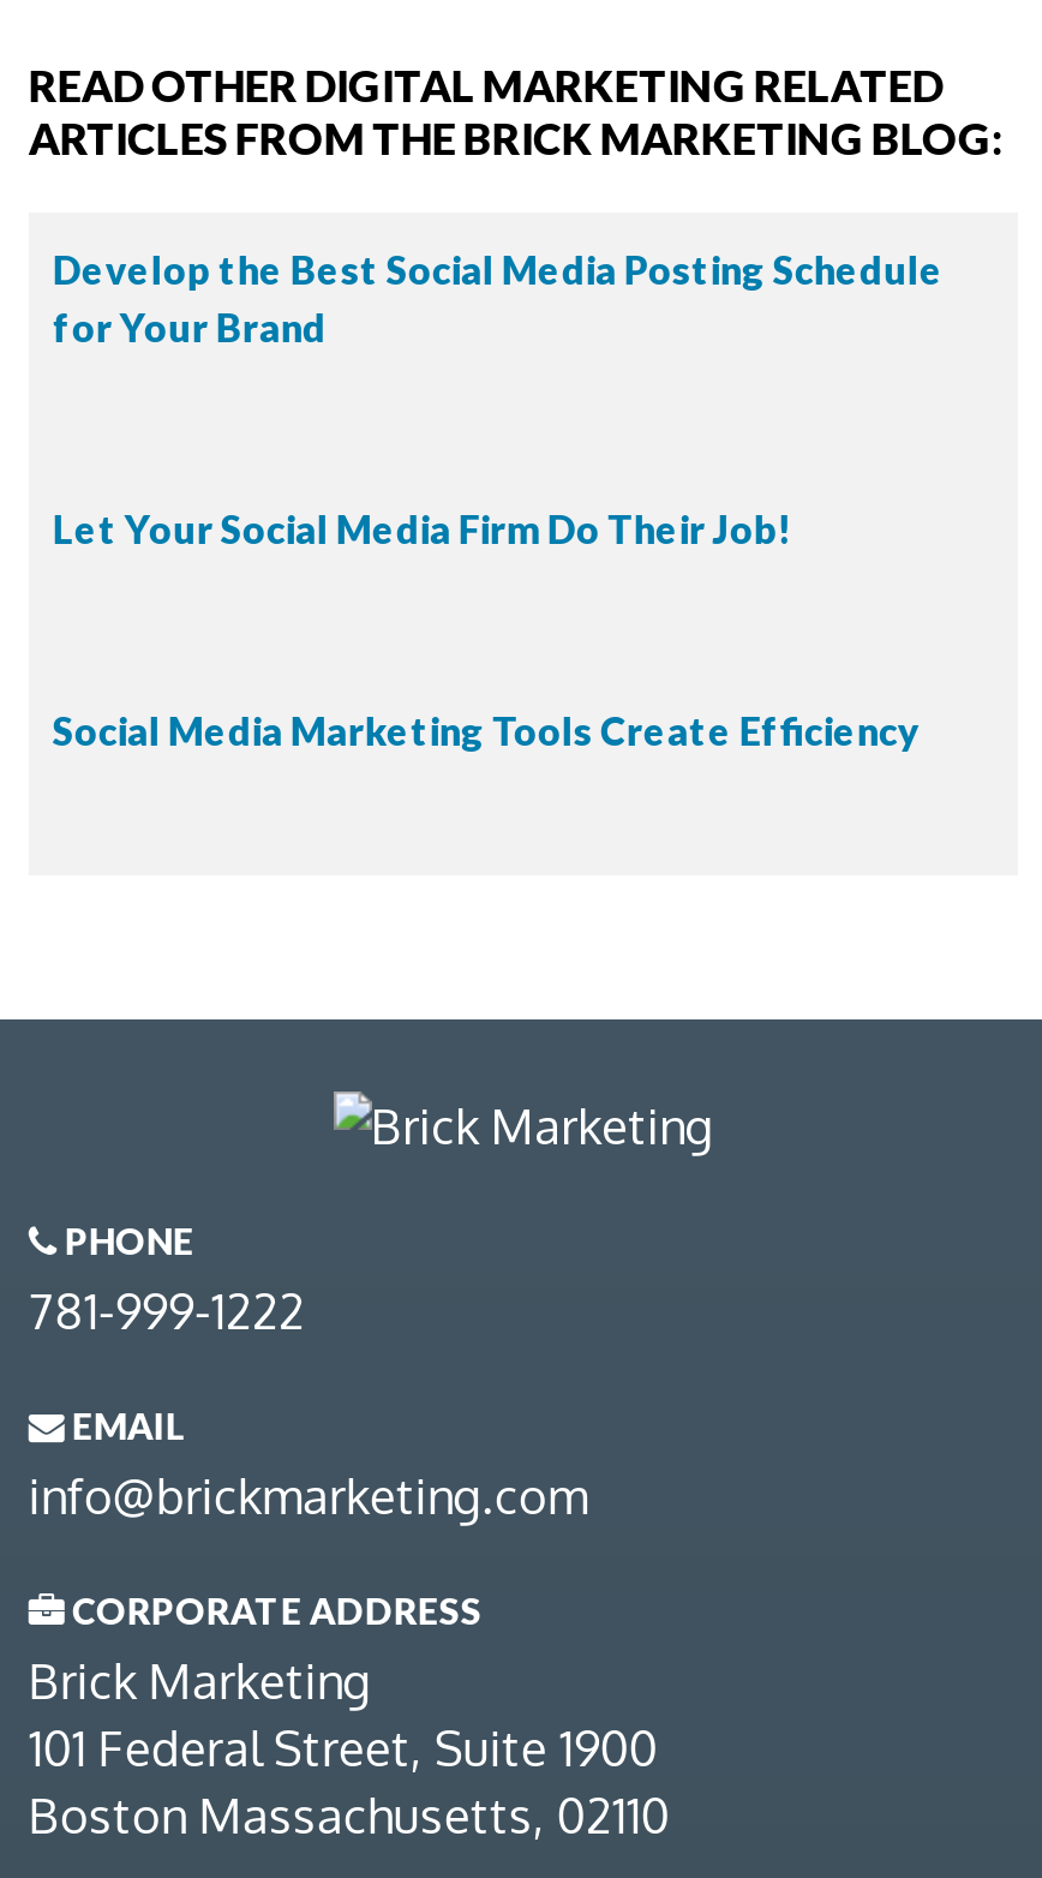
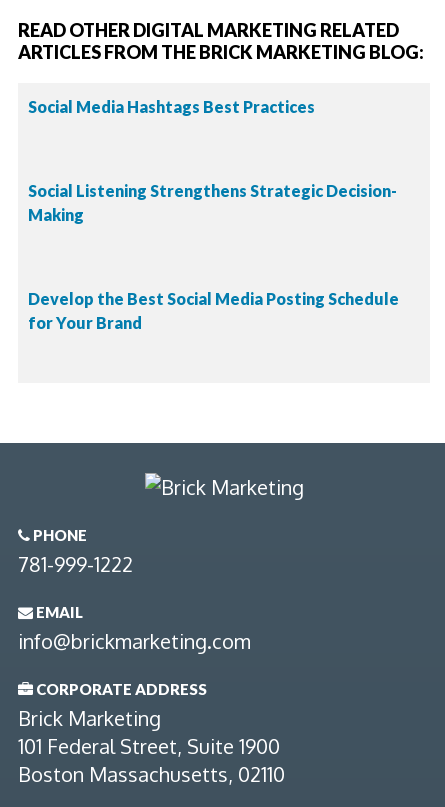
+ Social Media Hashtags Best Practices

+ Social Listening Strengthens Strategic Decision-
+ Making

moved down: Develop the Best Social Media Posting Schedule | for Your Brand

- Let Your Social Media Firm Do Their Job!

- Social Media Marketing Tools Create Efficiency
